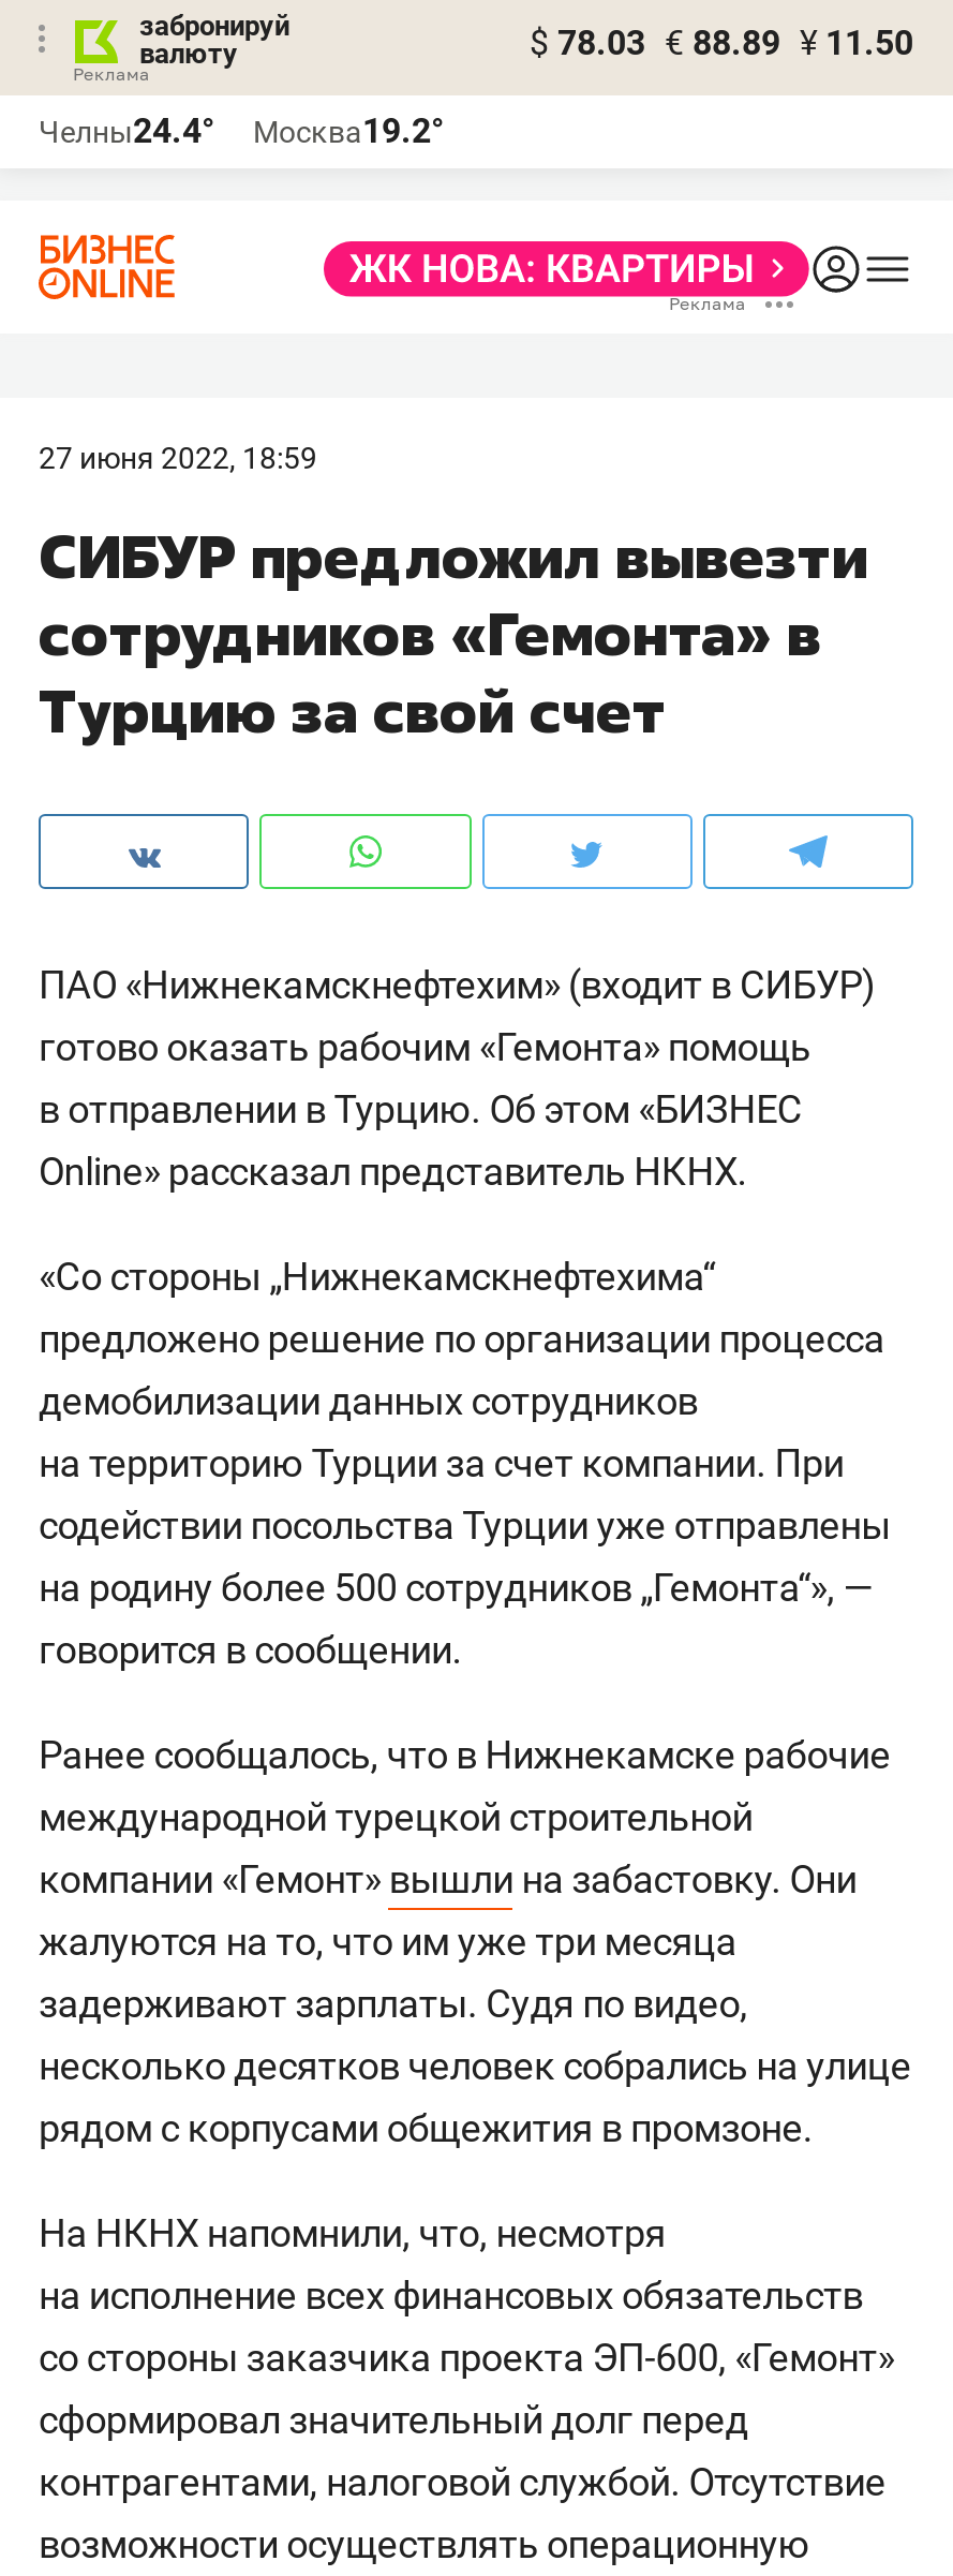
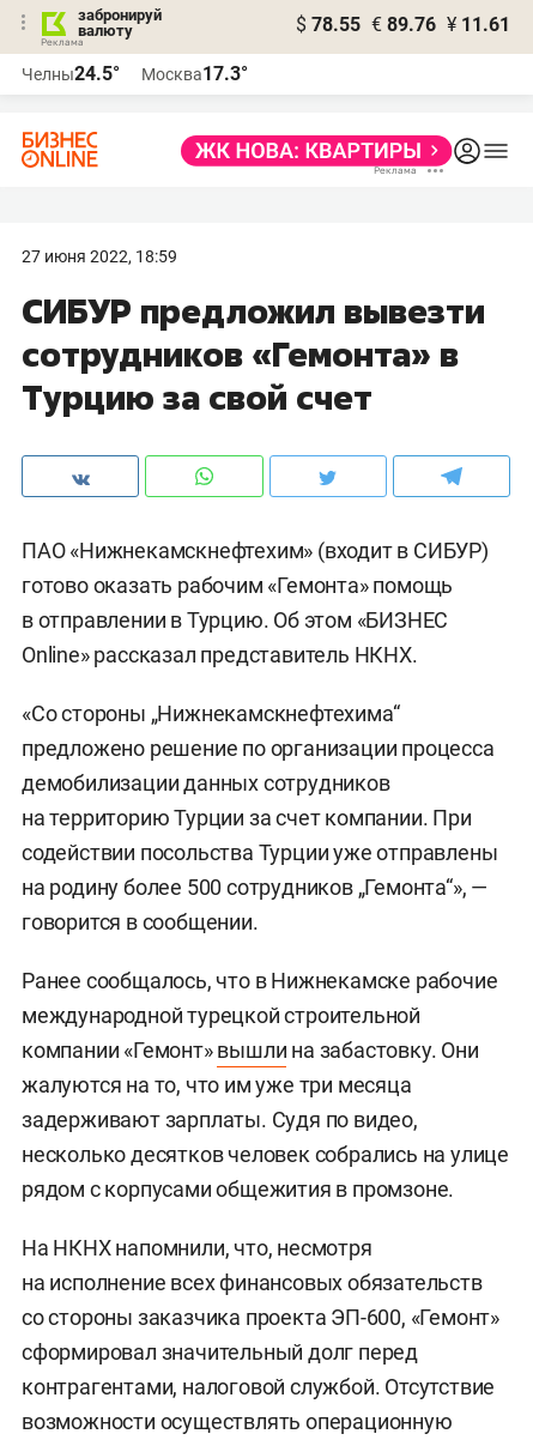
- $ 78.03 € 88.89 ¥ 11.50
+ $ 78.55 € 89.76 ¥ 11.61

- Челны24.4°
+ Челны24.5°

- Москва19.2°
+ Москва17.3°
